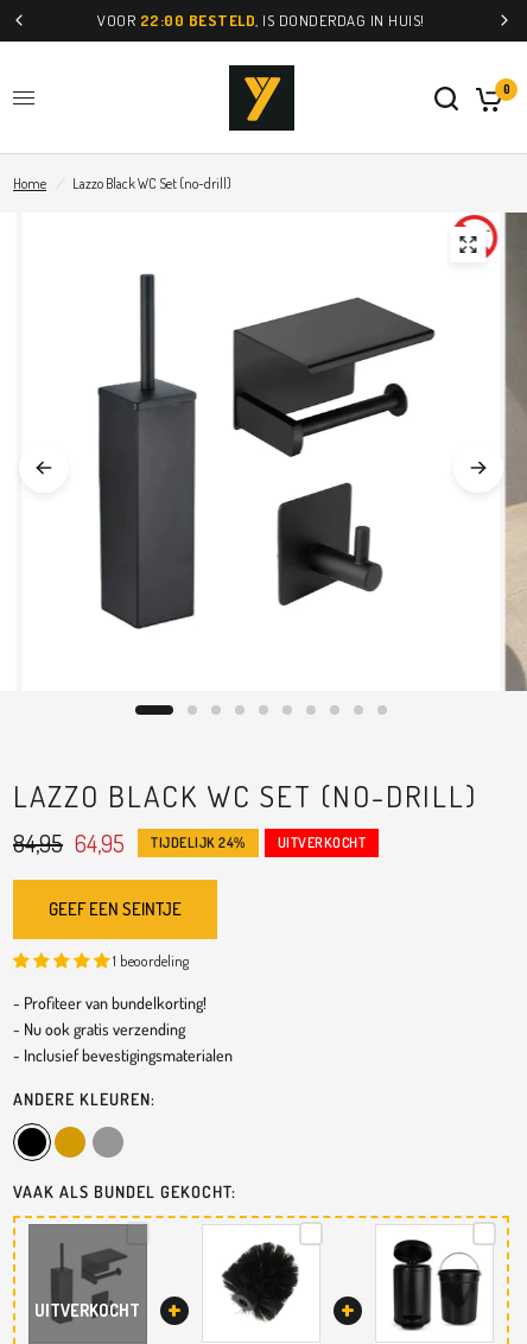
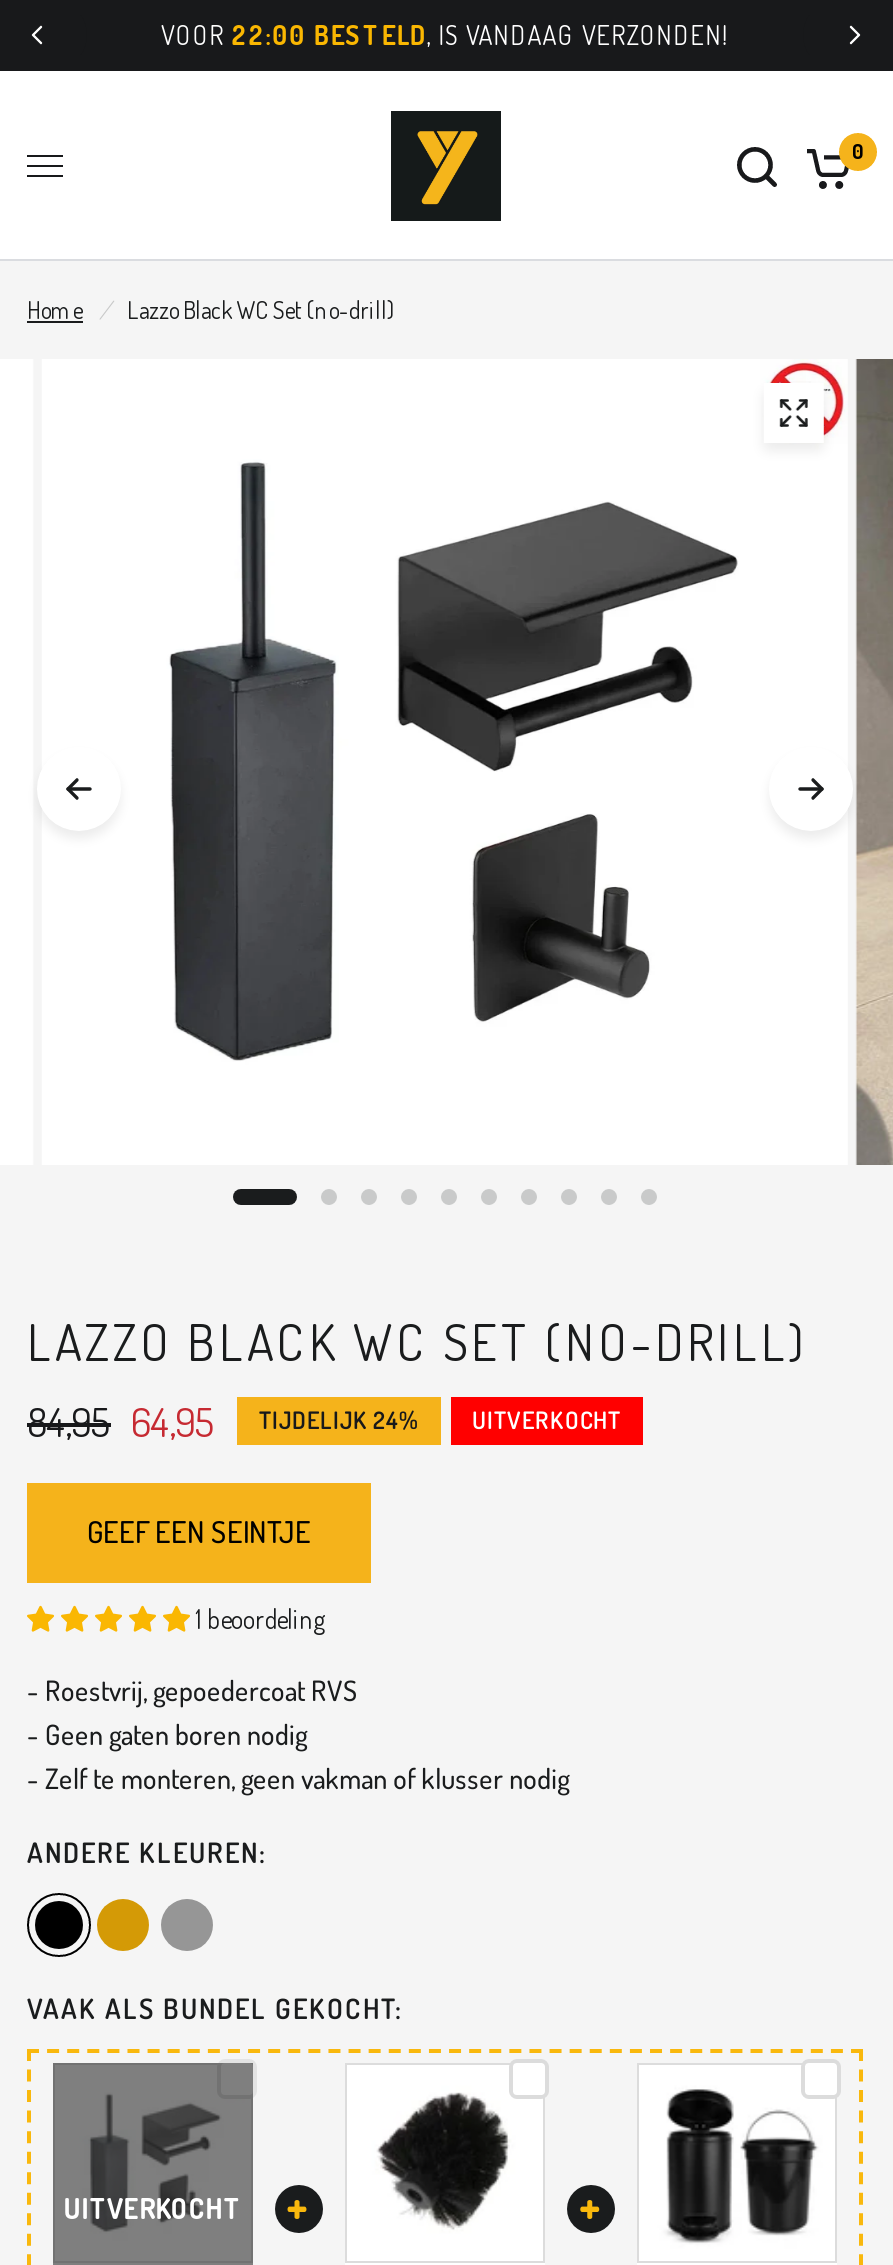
- VOOR 22:00 BESTELD, IS DONDERDAG IN HUIS!
+ VOOR 22:00 BESTELD, IS VANDAAG VERZONDEN!

- - Profiteer van bundelkorting!
- - Nu ook gratis verzending
- - Inclusief bevestigingsmaterialen
+ - Roestvrij, gepoedercoat RVS
+ - Geen gaten boren nodig
+ - Zelf te monteren, geen vakman of klusser nodig
